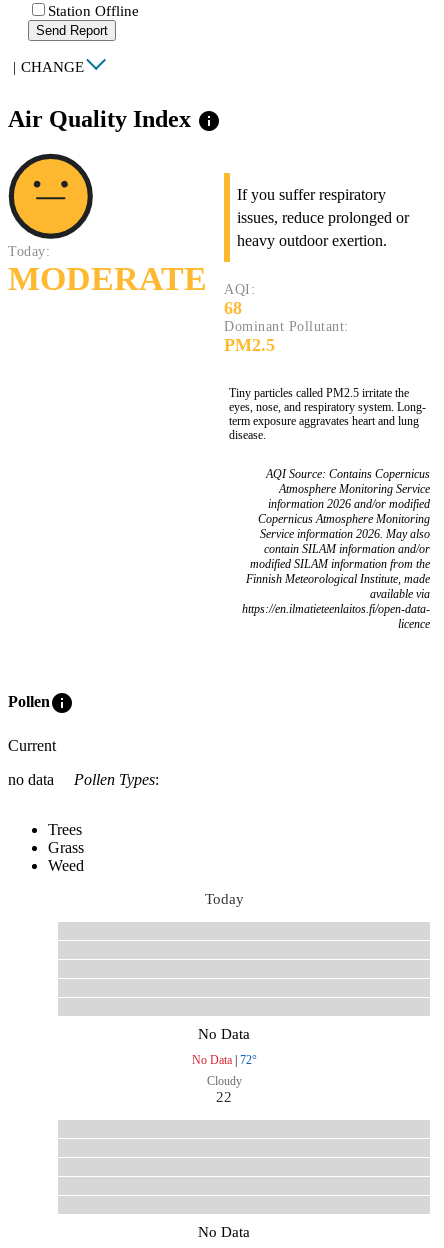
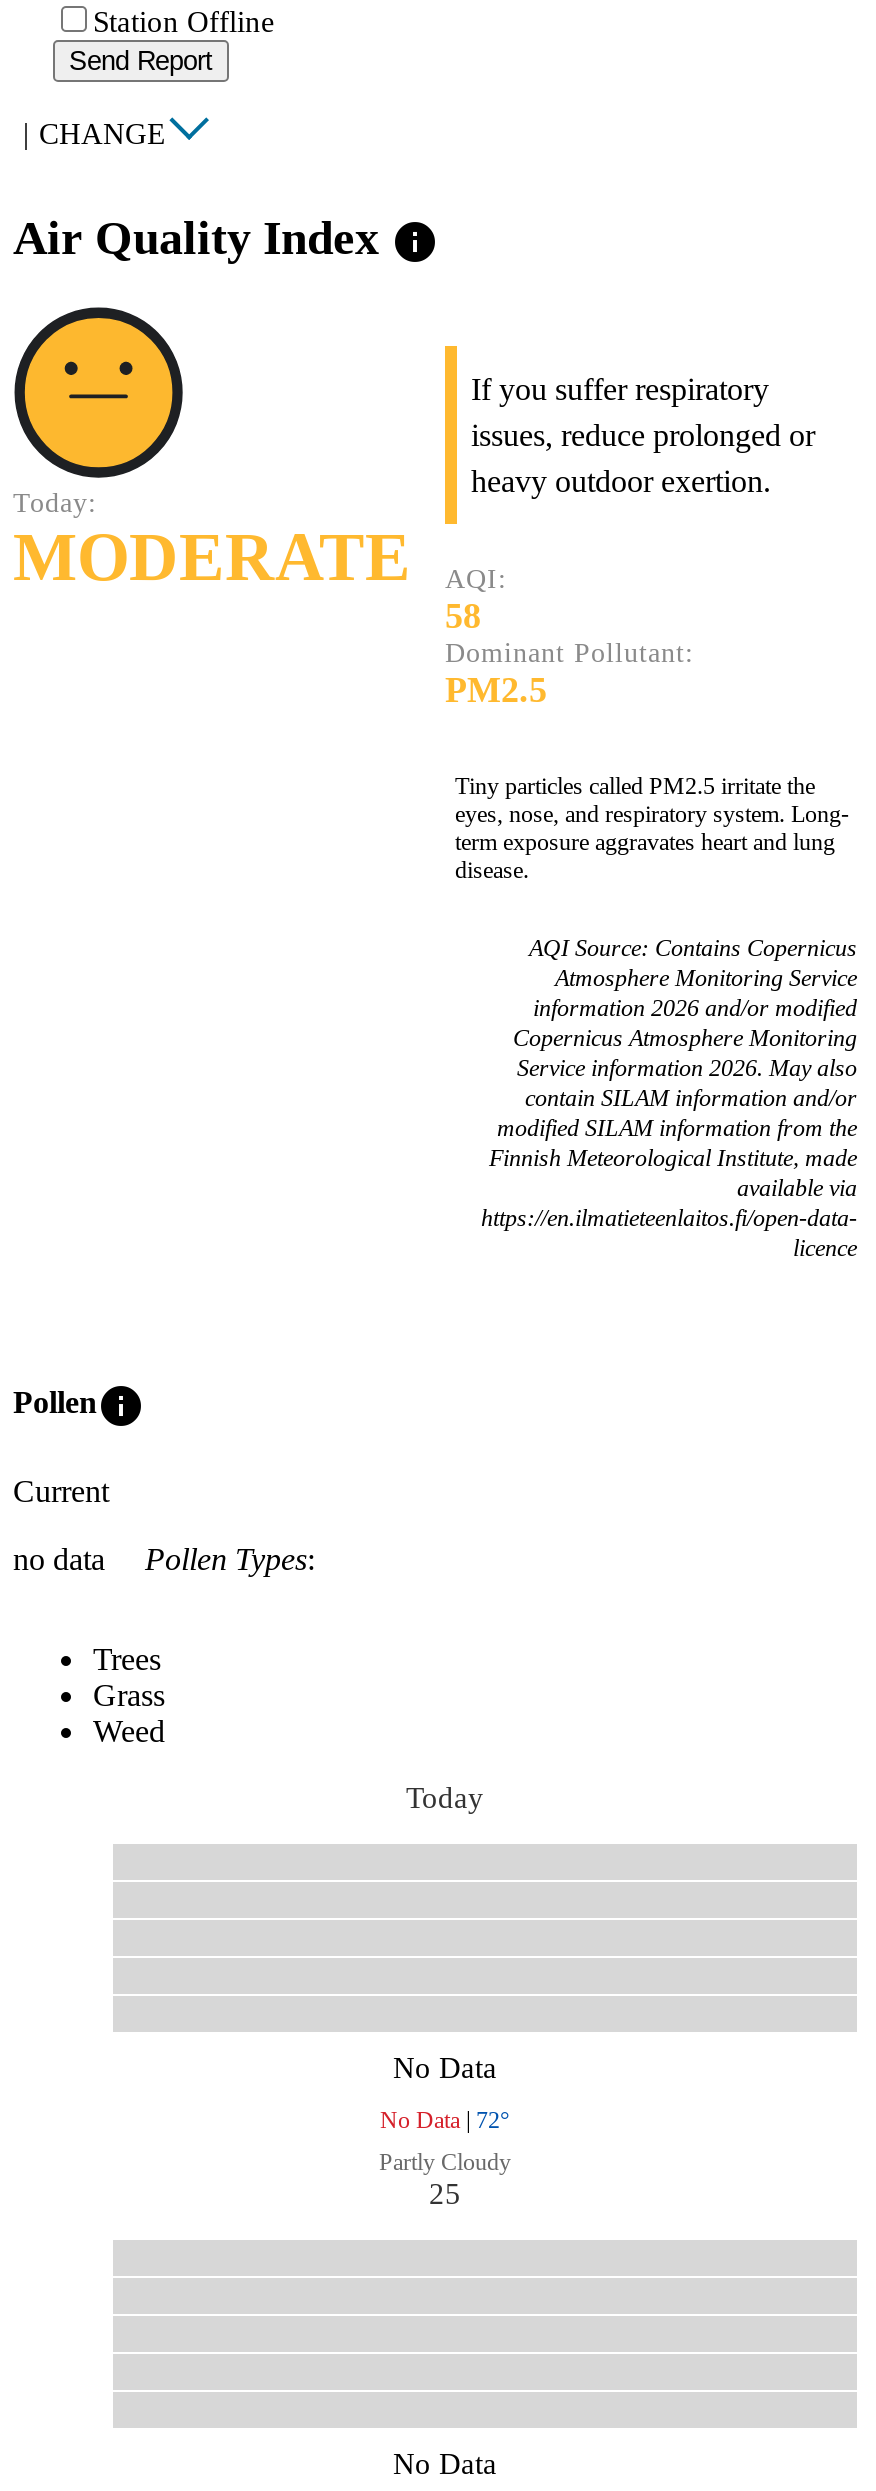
- 68
+ 58

- Cloudy
- 22
+ Partly Cloudy
+ 25
